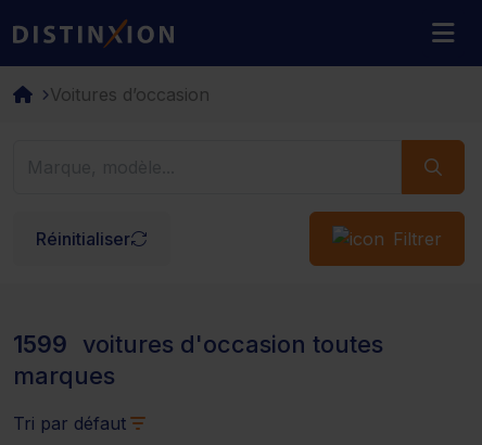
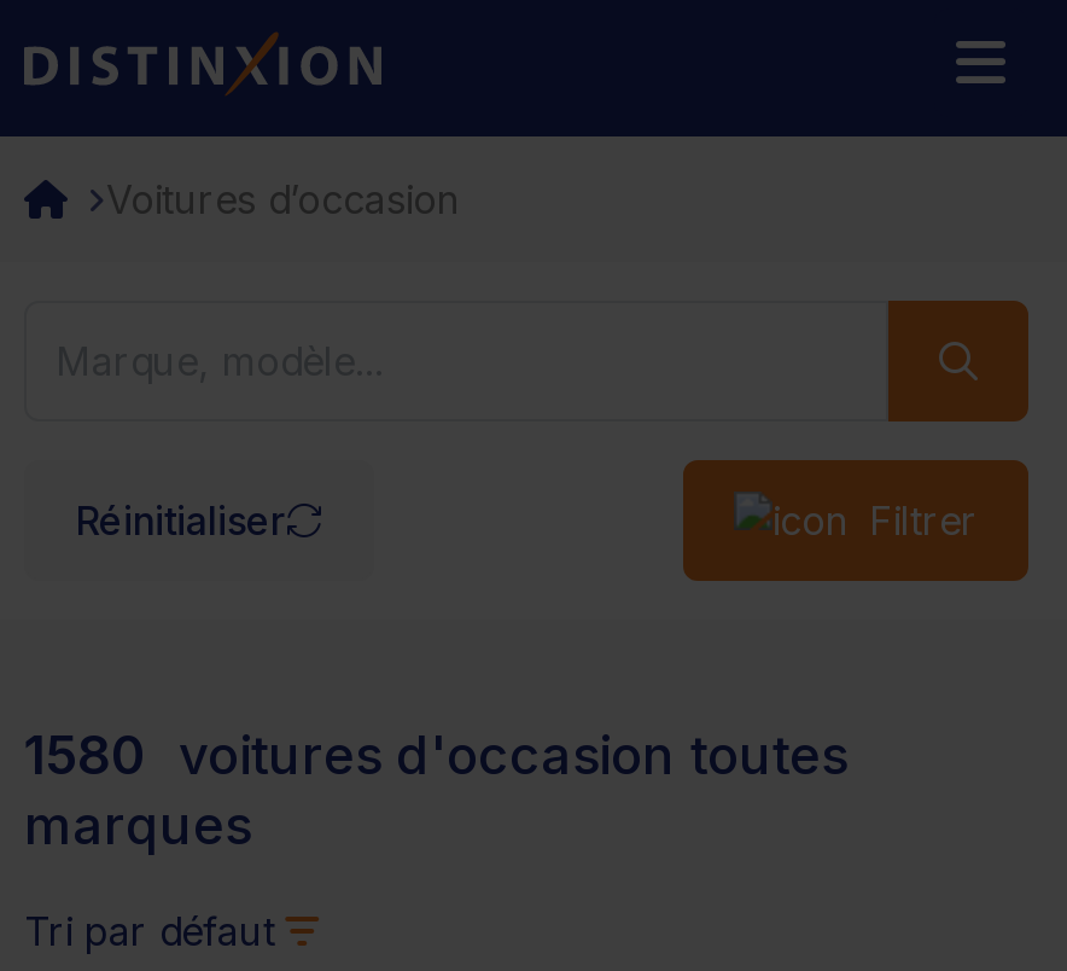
- 1599 voitures d'occasion toutes
+ 1580 voitures d'occasion toutes
